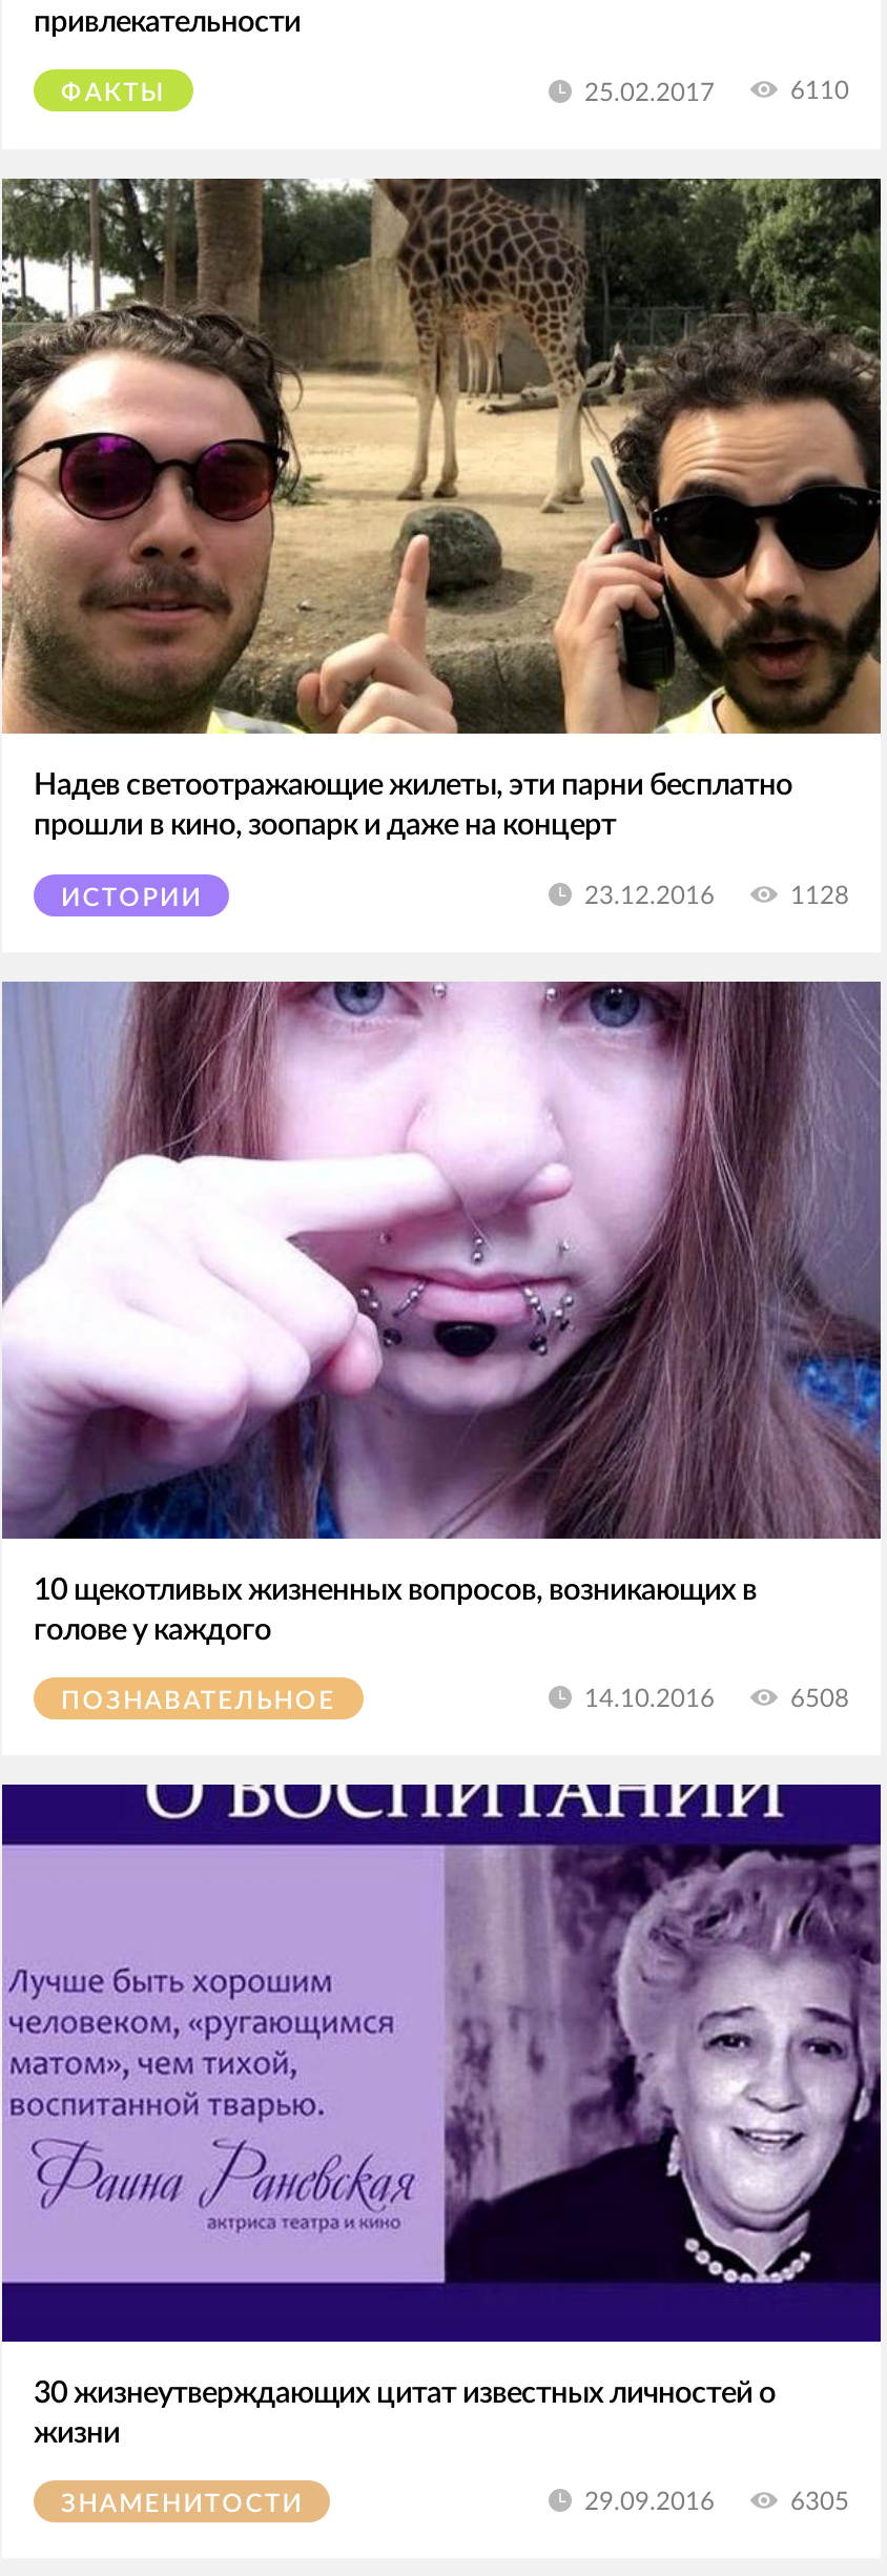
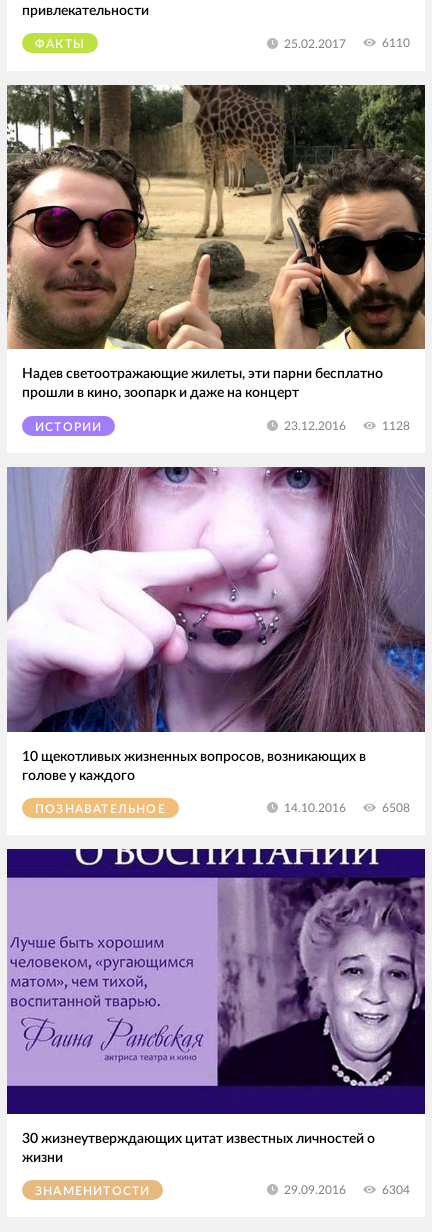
- 6305
+ 6304
